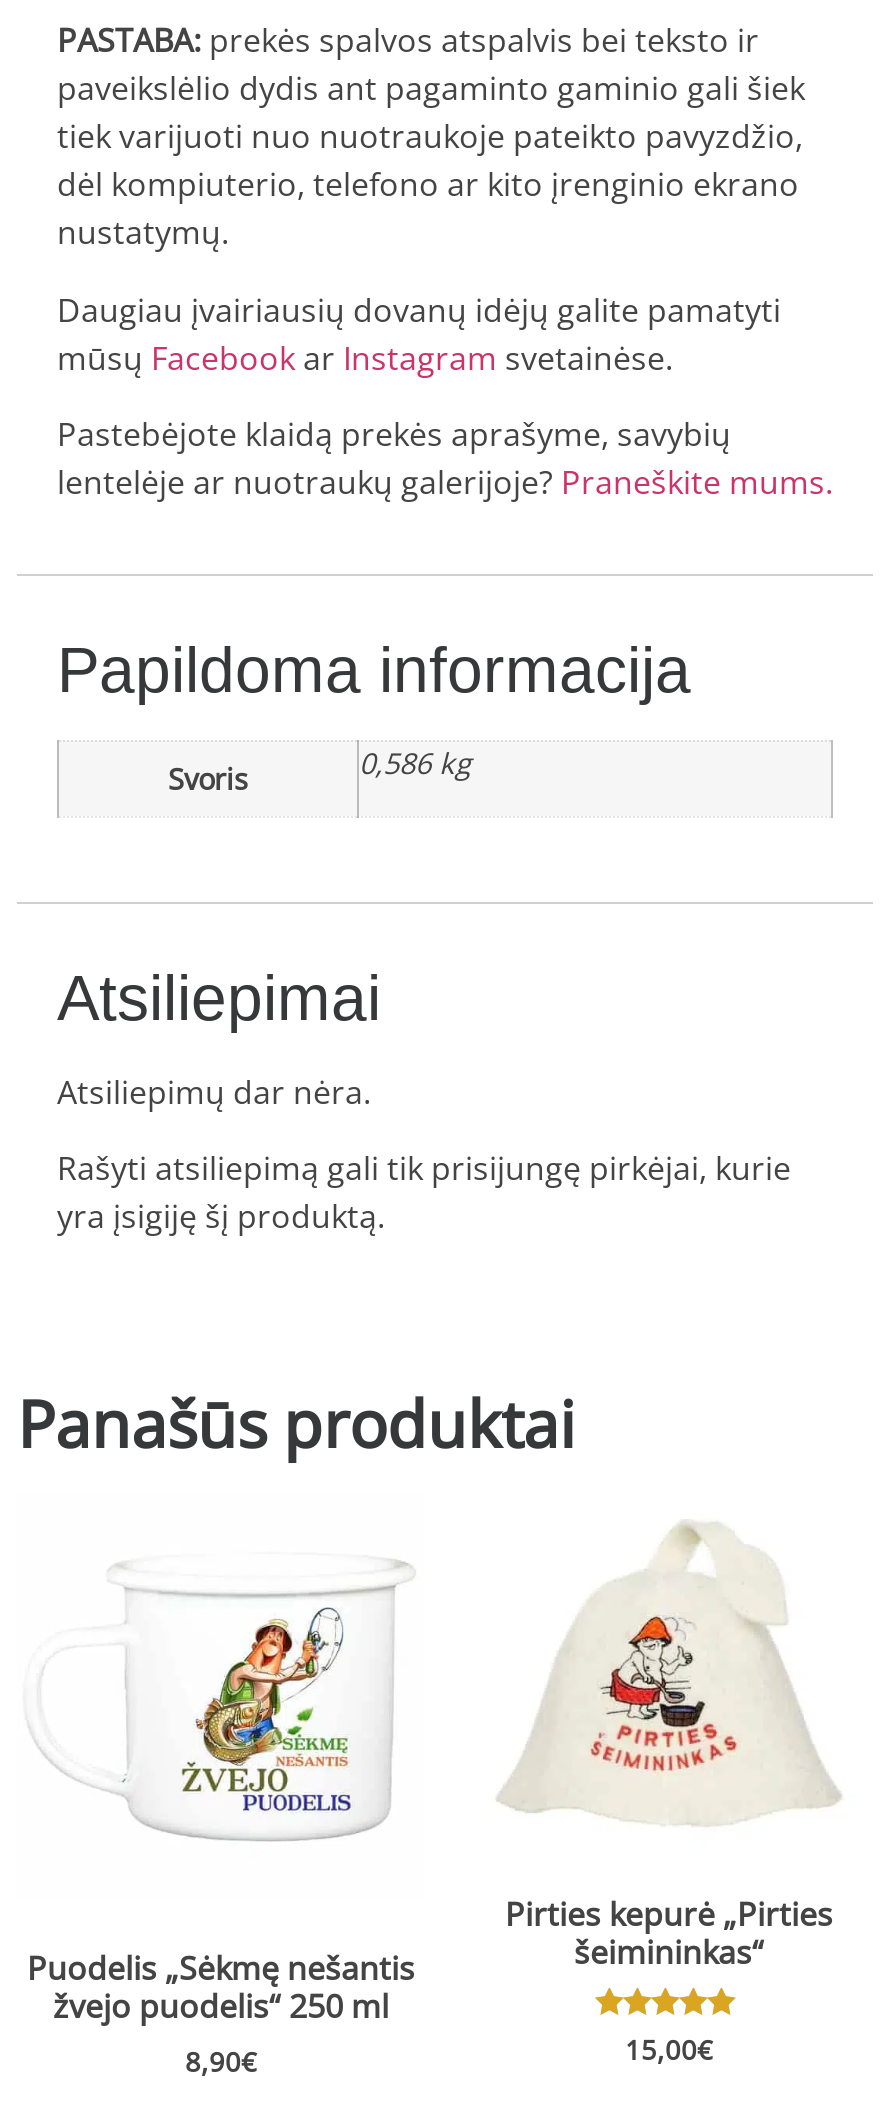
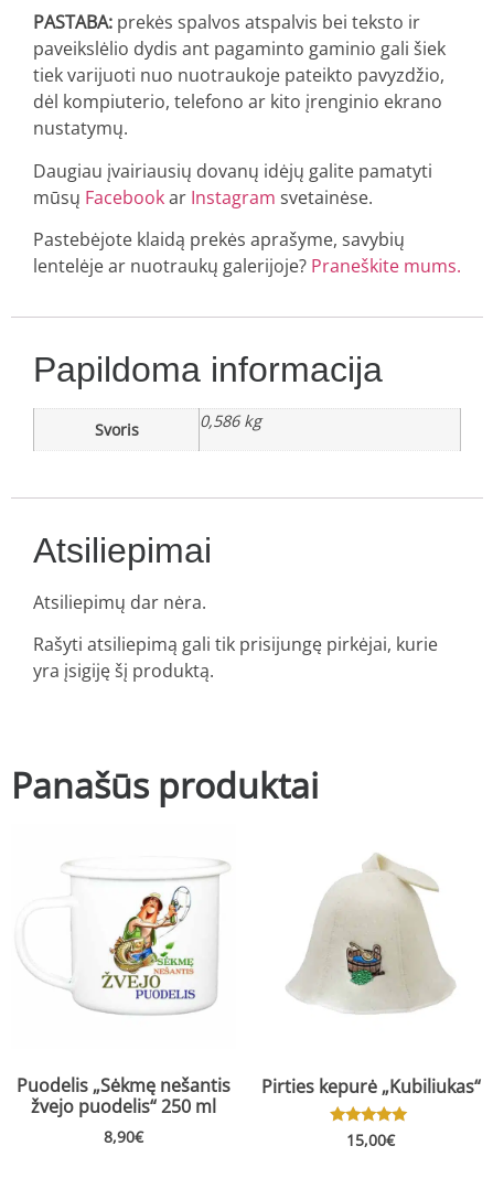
- [image]
+ [image]

- Pirties kepurė „Pirties
- šeimininkas“
+ Pirties kepurė „Kubiliukas“
